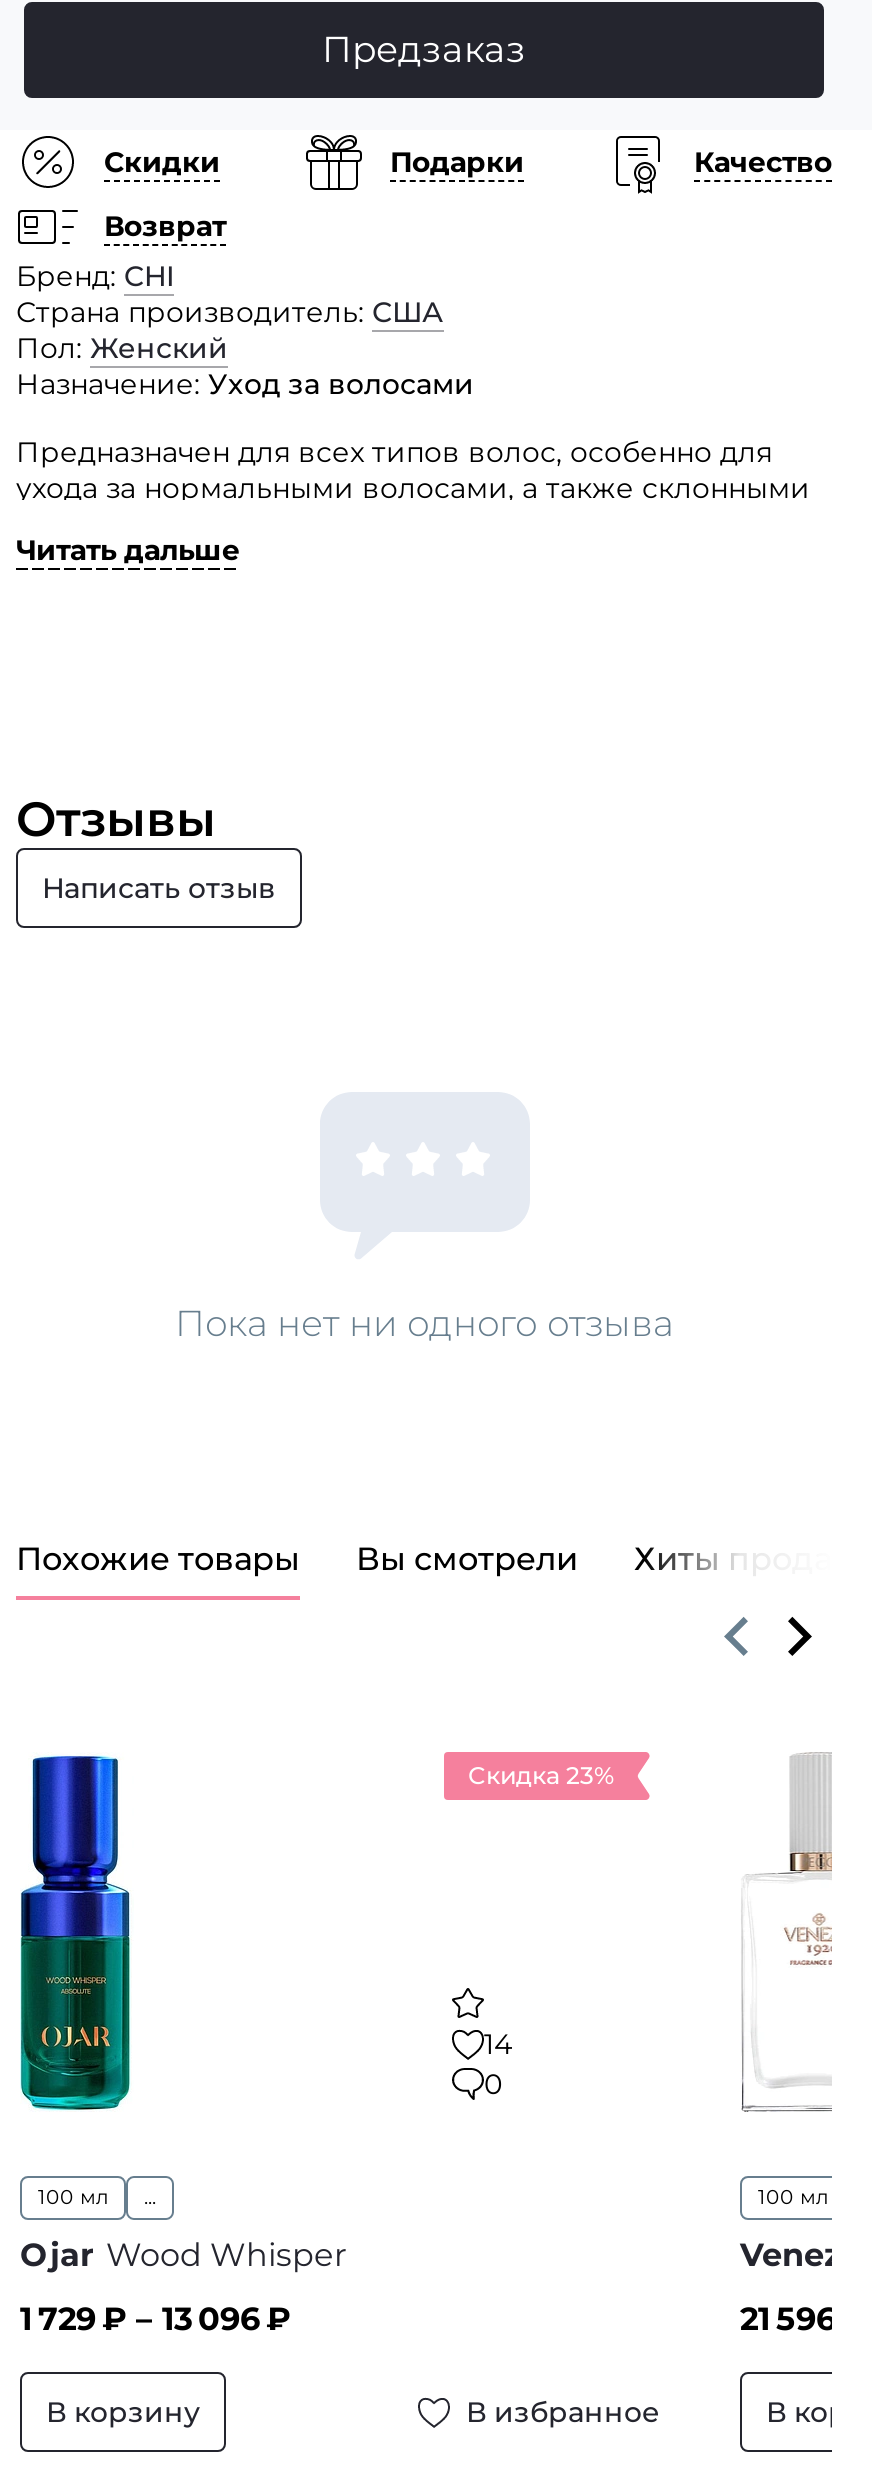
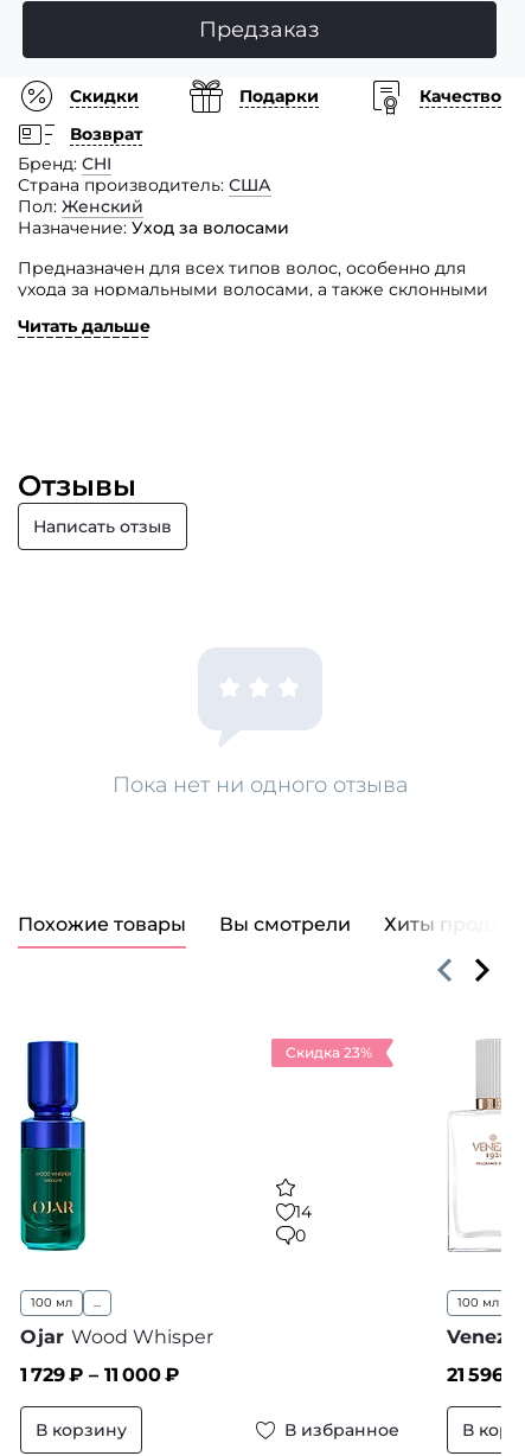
- 1 729 ₽ – 13 096 ₽
+ 1 729 ₽ – 11 000 ₽
